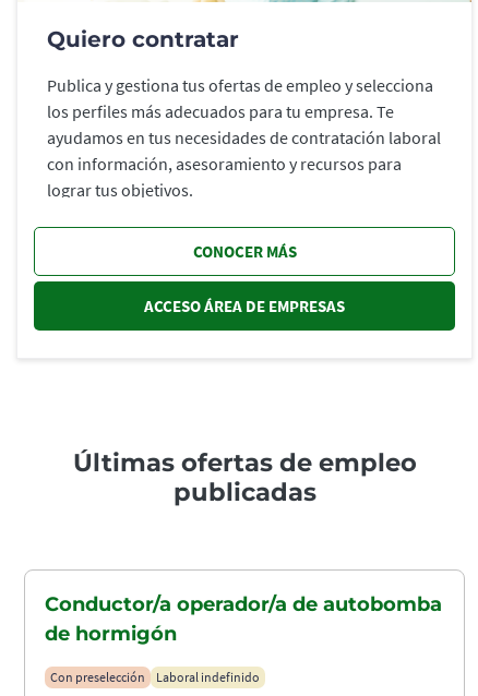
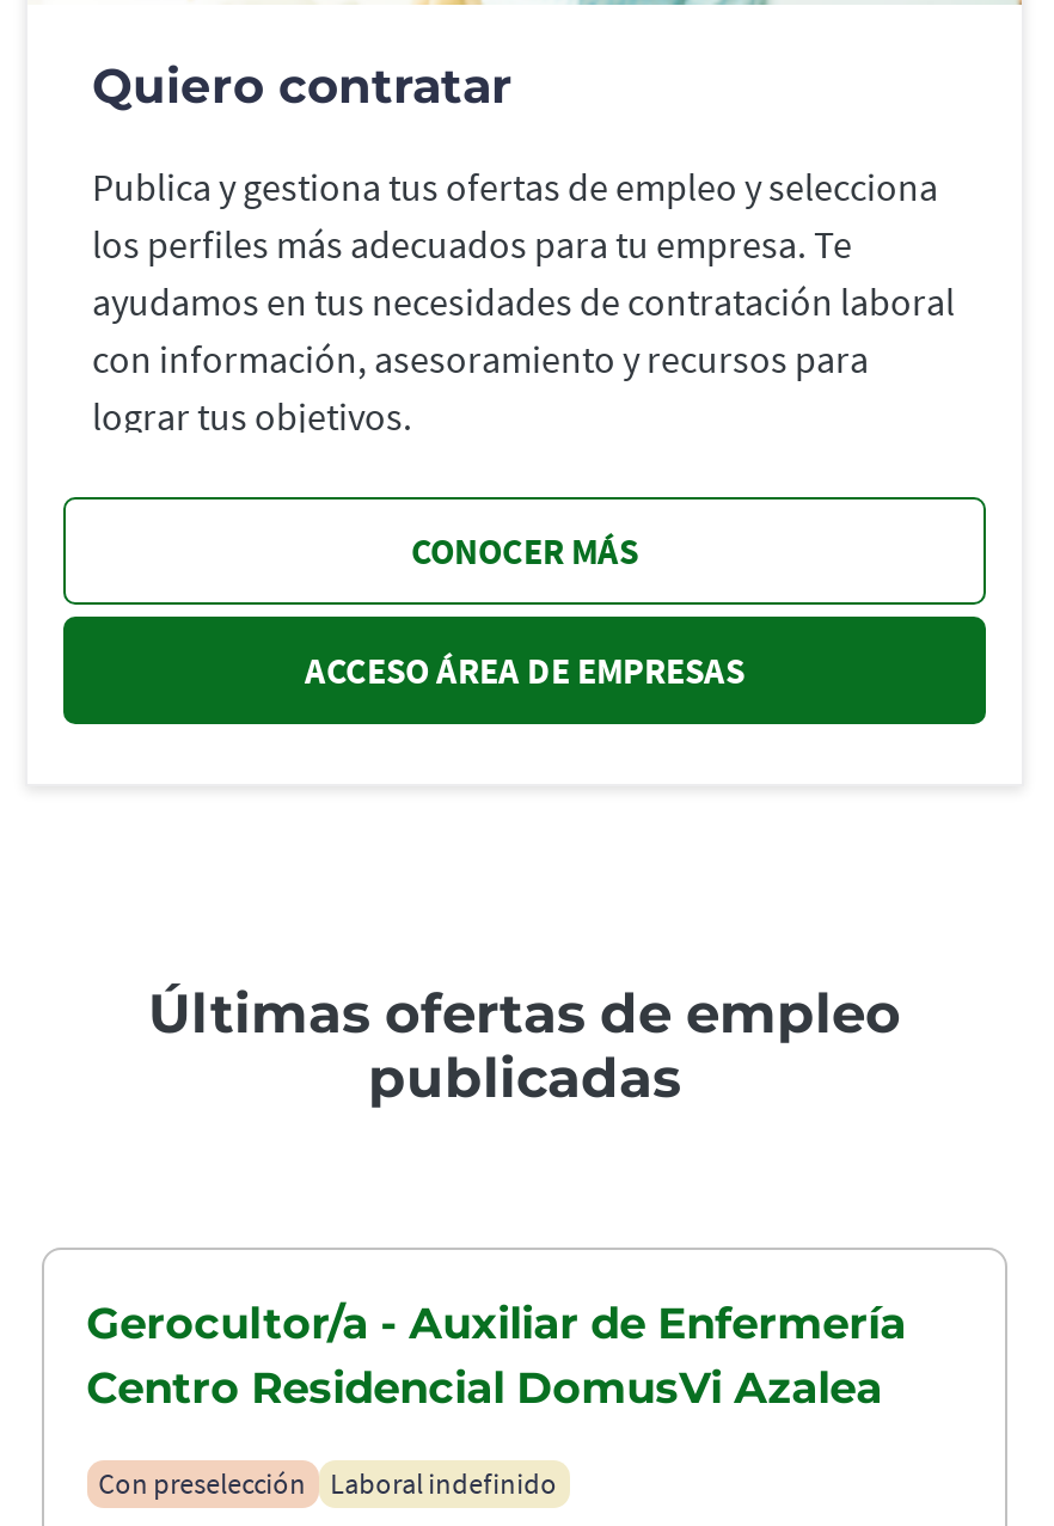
- Conductor/a operador/a de autobomba
- de hormigón
+ Gerocultor/a - Auxiliar de Enfermería
+ Centro Residencial DomusVi Azalea
